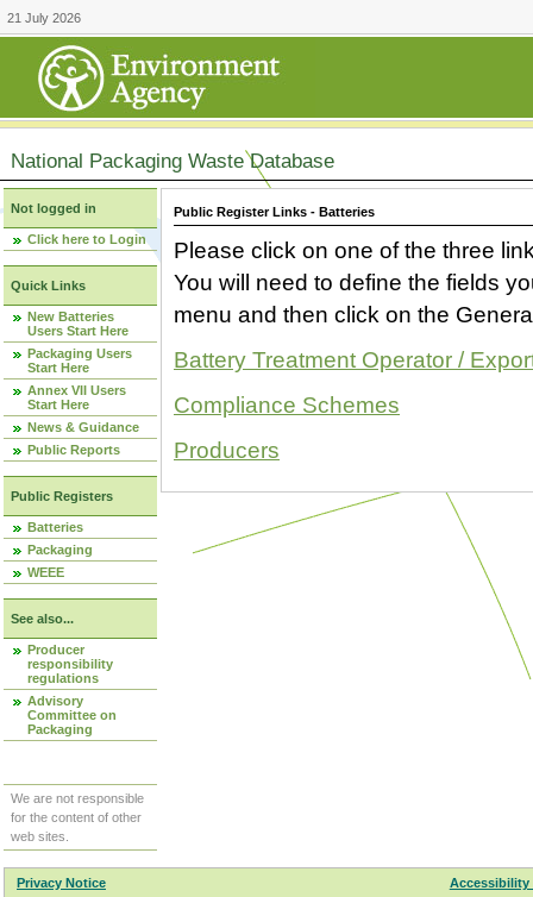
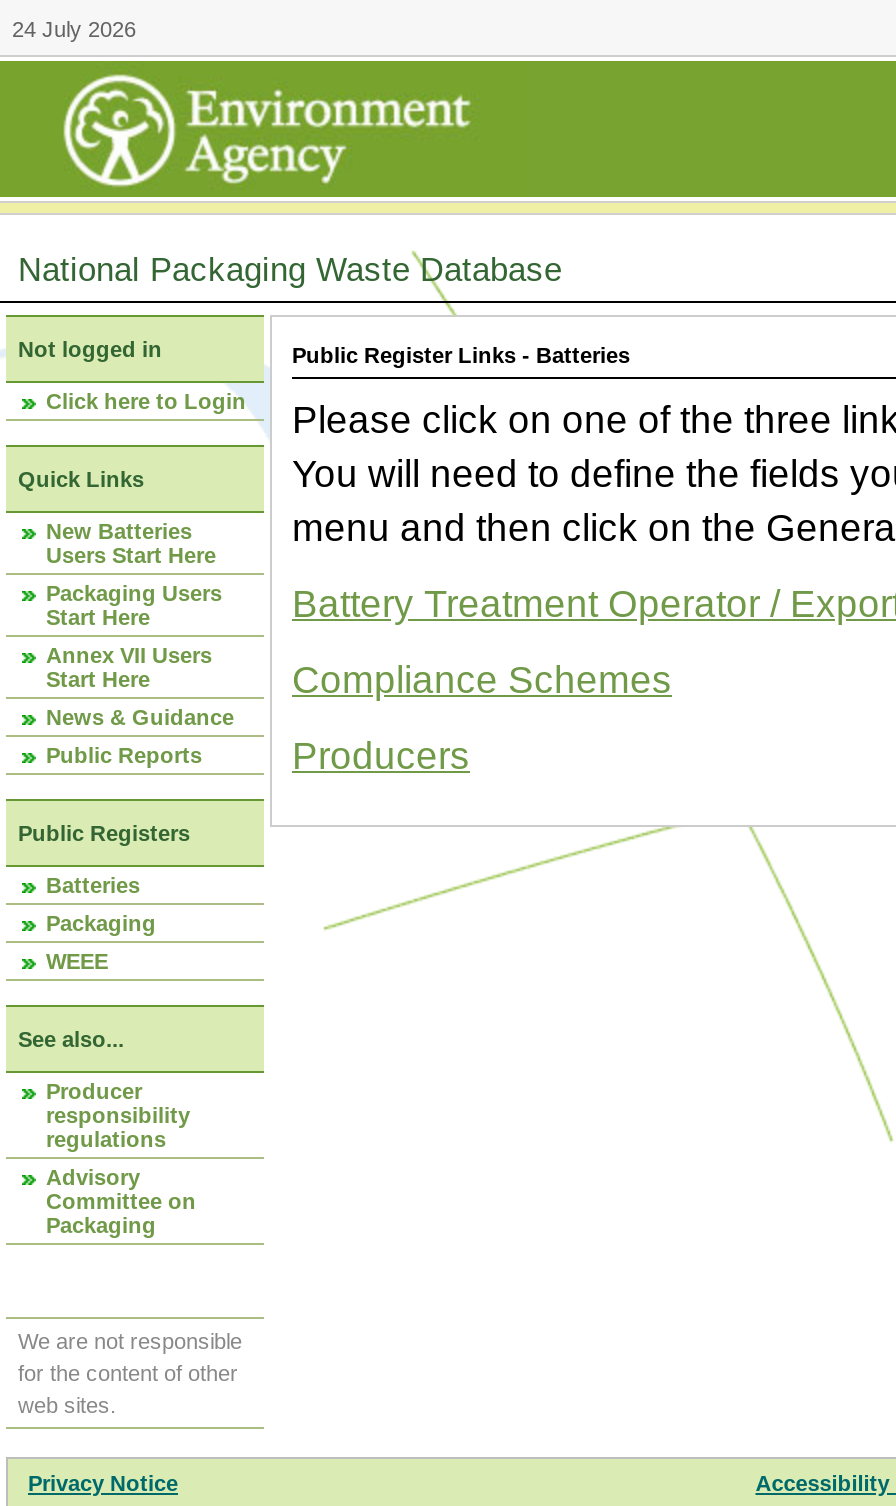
- 21 July 2026
+ 24 July 2026
